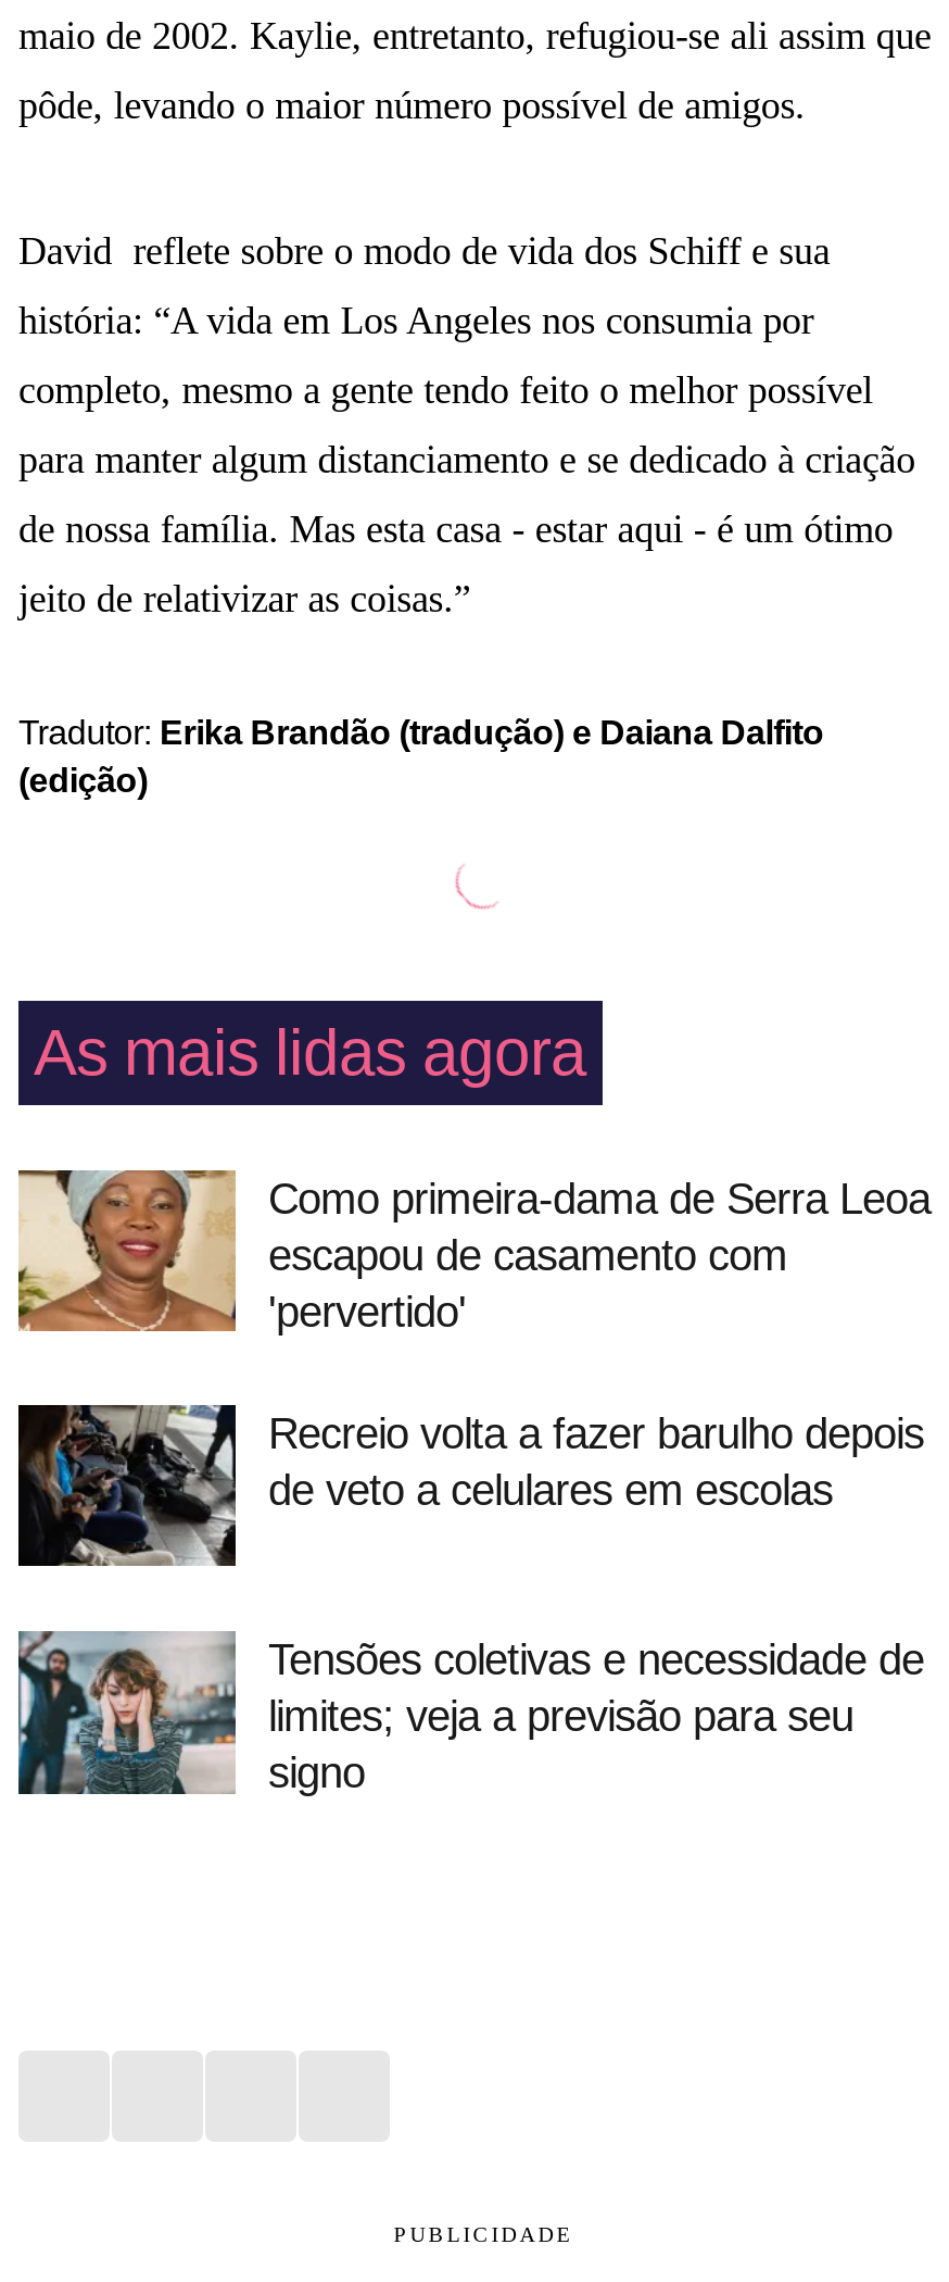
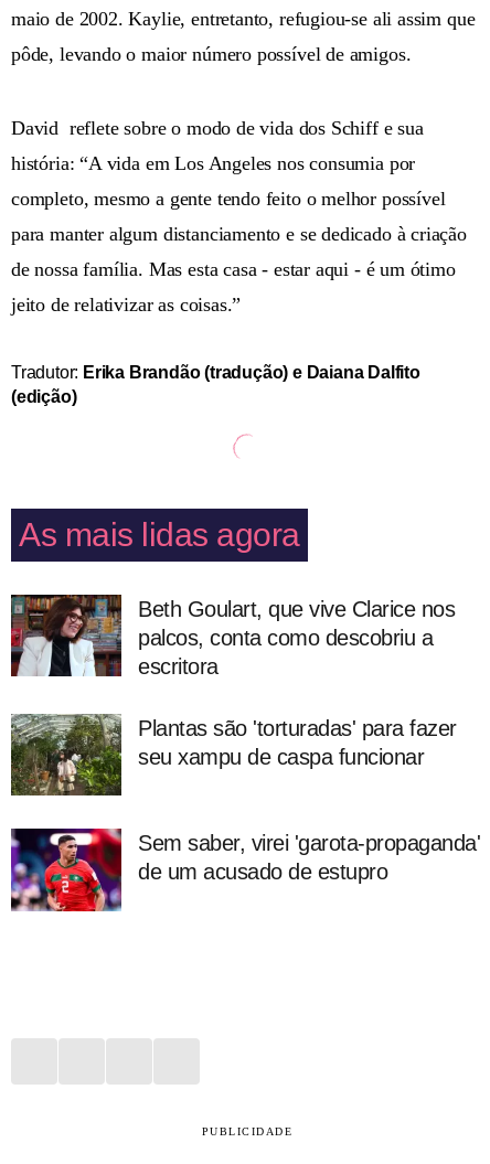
- [image]
- Como primeira-dama de Serra Leoa
- escapou de casamento com
- 'pervertido'
+ [image]
+ Beth Goulart, que vive Clarice nos
+ palcos, conta como descobriu a
+ escritora

- [image]
- Recreio volta a fazer barulho depois
- de veto a celulares em escolas
+ [image]
+ Plantas são 'torturadas' para fazer
+ seu xampu de caspa funcionar

- [image]
- Tensões coletivas e necessidade de
- limites; veja a previsão para seu
- signo
+ [image]
+ Sem saber, virei 'garota-propaganda'
+ de um acusado de estupro
